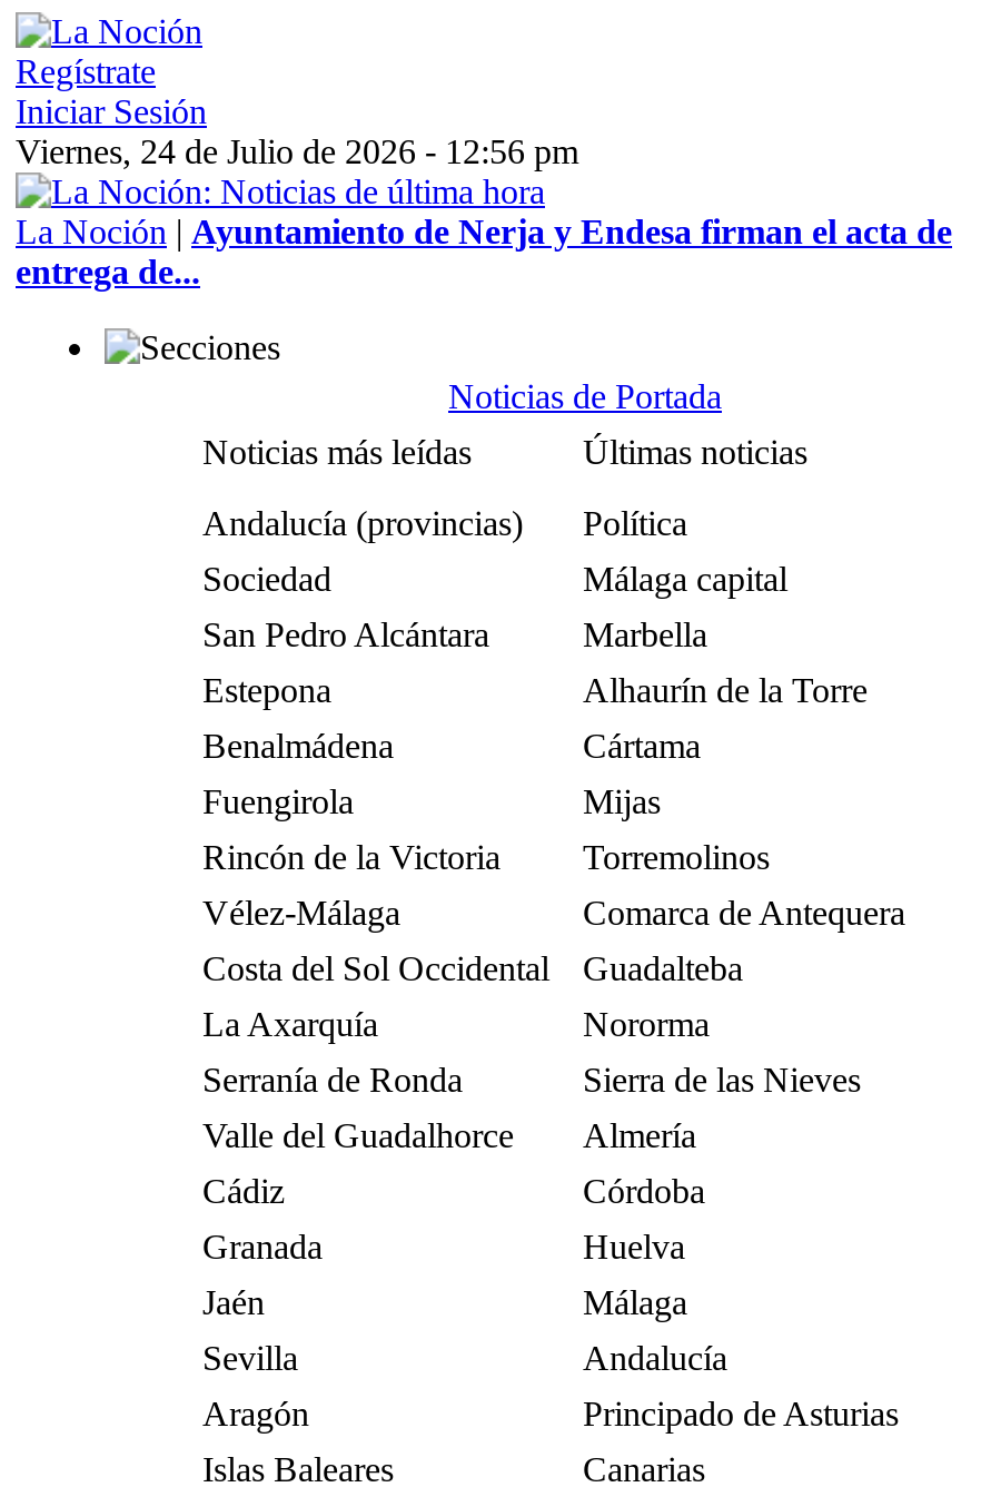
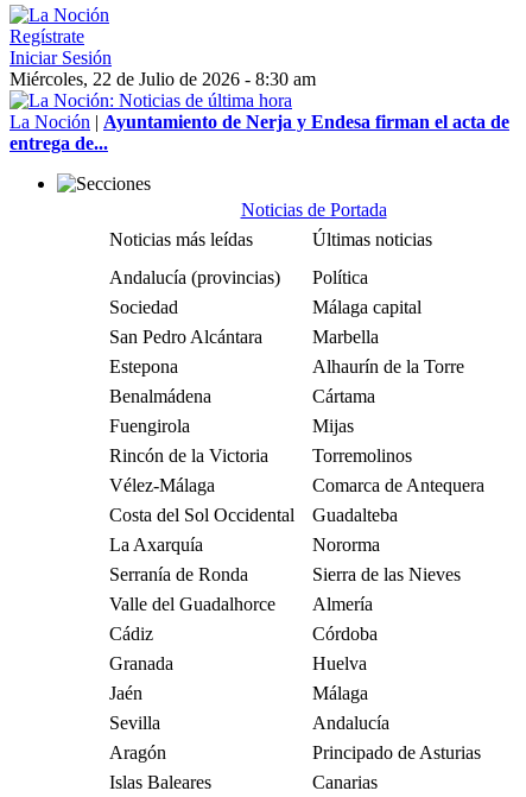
- Viernes, 24 de Julio de 2026 - 12:56 pm
+ Miércoles, 22 de Julio de 2026 - 8:30 am
